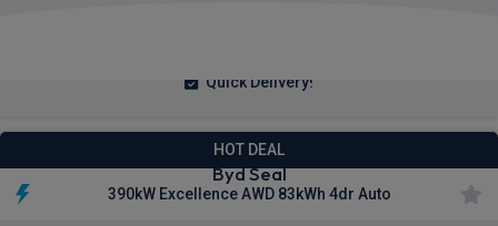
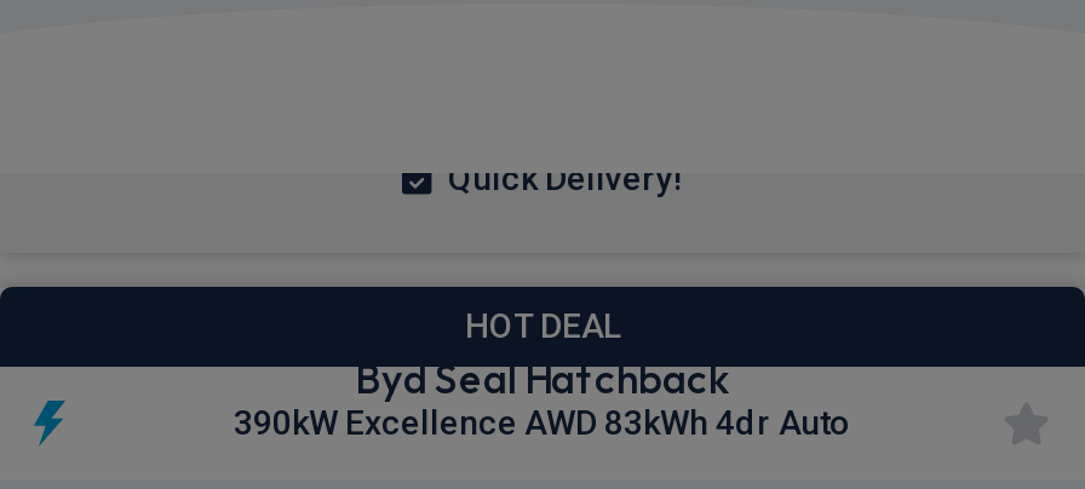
- Byd Seal
+ Byd Seal Hatchback
